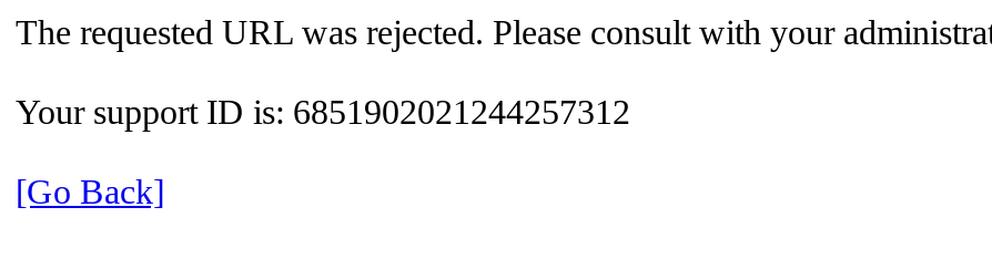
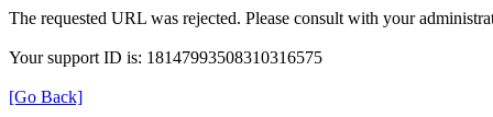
- Your support ID is: 6851902021244257312
+ Your support ID is: 18147993508310316575
